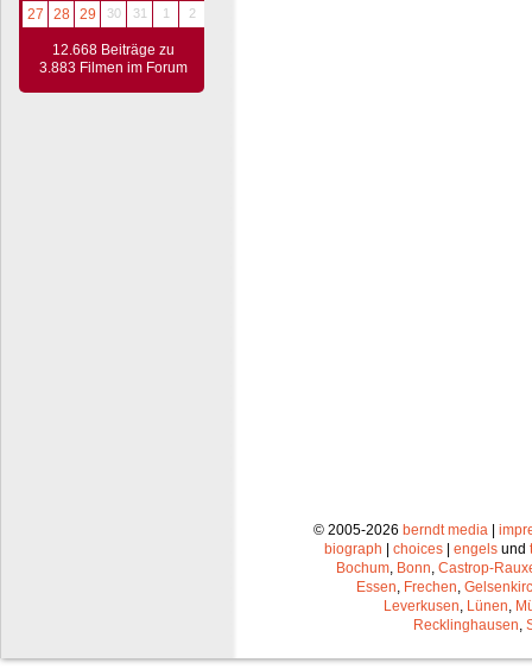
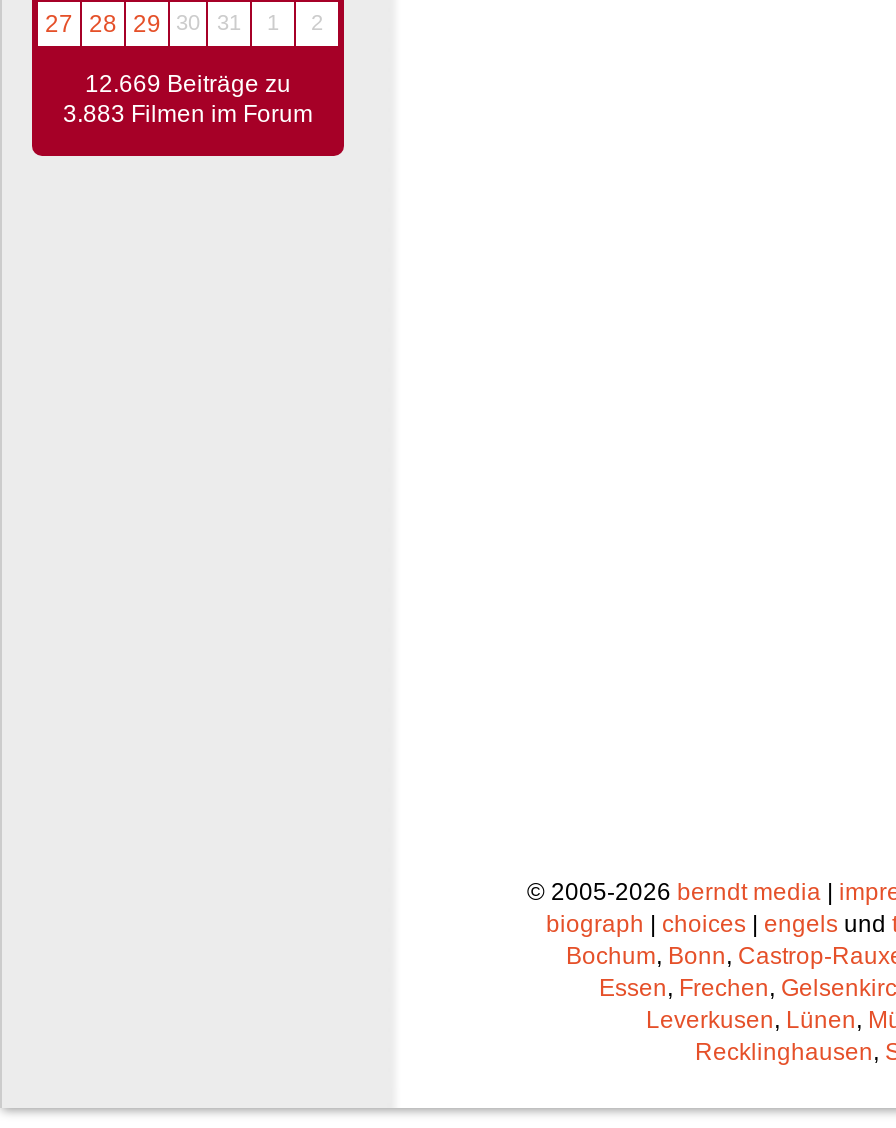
- 12.668 Beiträge zu
+ 12.669 Beiträge zu
